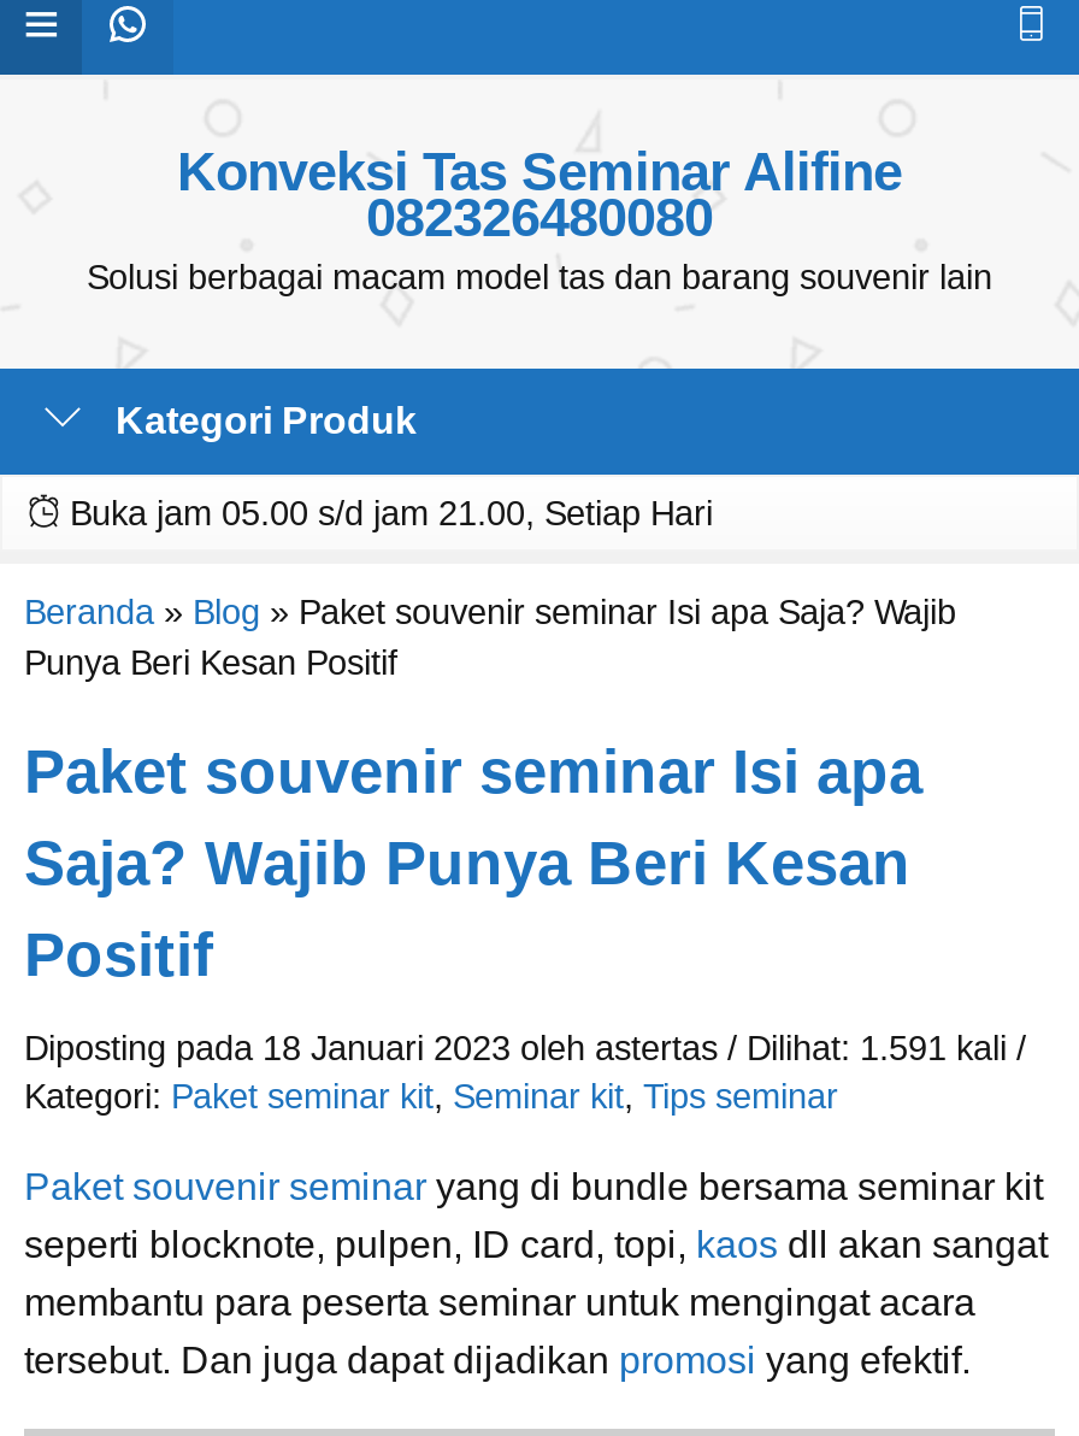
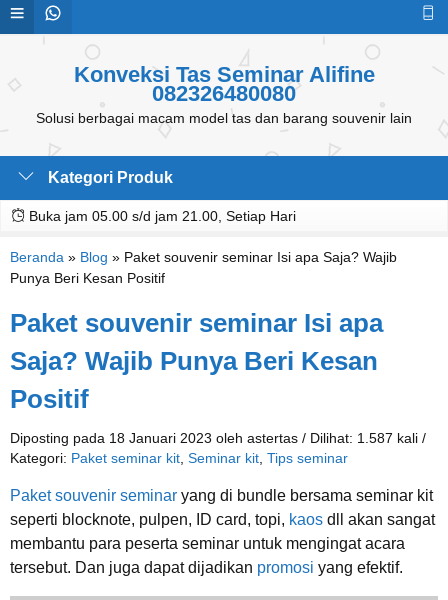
- Diposting pada 18 Januari 2023 oleh astertas / Dilihat: 1.591 kali /
+ Diposting pada 18 Januari 2023 oleh astertas / Dilihat: 1.587 kali /
